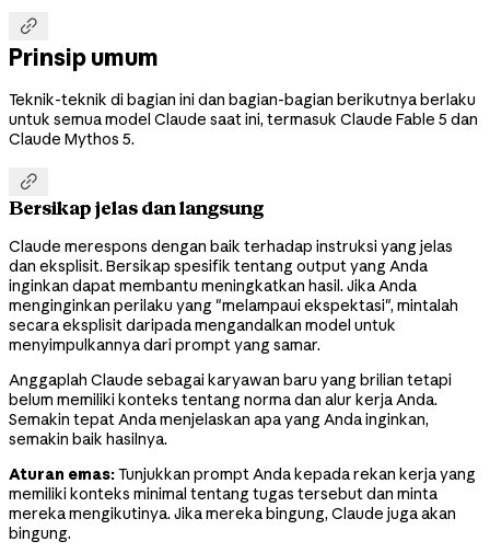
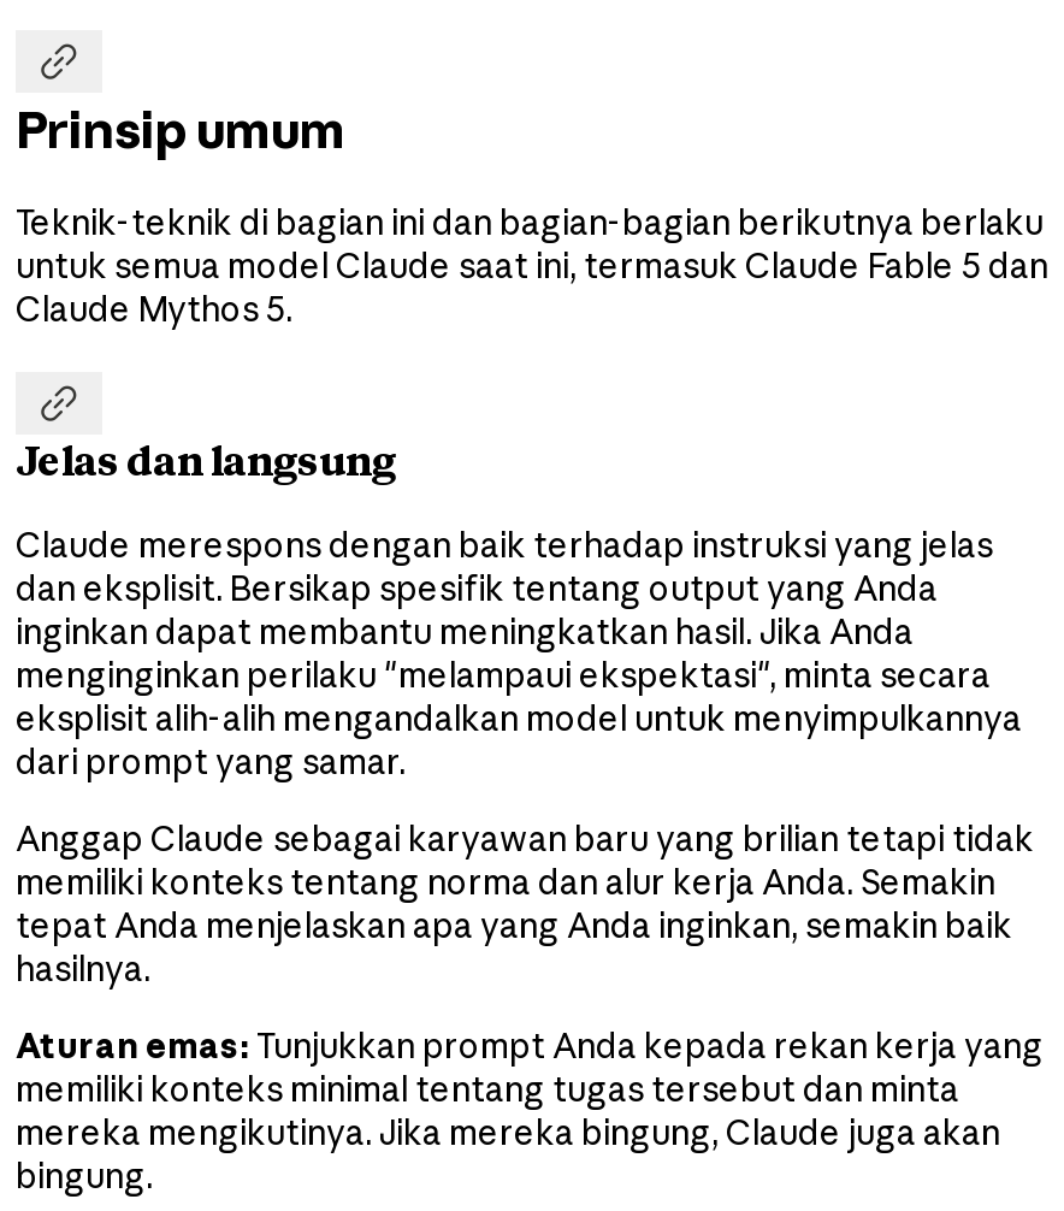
- Bersikap jelas dan langsung
+ Jelas dan langsung

- menginginkan perilaku yang "melampaui ekspektasi", mintalah
- secara eksplisit daripada mengandalkan model untuk
- menyimpulkannya dari prompt yang samar.
+ menginginkan perilaku "melampaui ekspektasi", minta secara
+ eksplisit alih-alih mengandalkan model untuk menyimpulkannya
+ dari prompt yang samar.

- Anggaplah Claude sebagai karyawan baru yang brilian tetapi
- belum memiliki konteks tentang norma dan alur kerja Anda.
- Semakin tepat Anda menjelaskan apa yang Anda inginkan,
- semakin baik hasilnya.
+ Anggap Claude sebagai karyawan baru yang brilian tetapi tidak
+ memiliki konteks tentang norma dan alur kerja Anda. Semakin
+ tepat Anda menjelaskan apa yang Anda inginkan, semakin baik
+ hasilnya.
